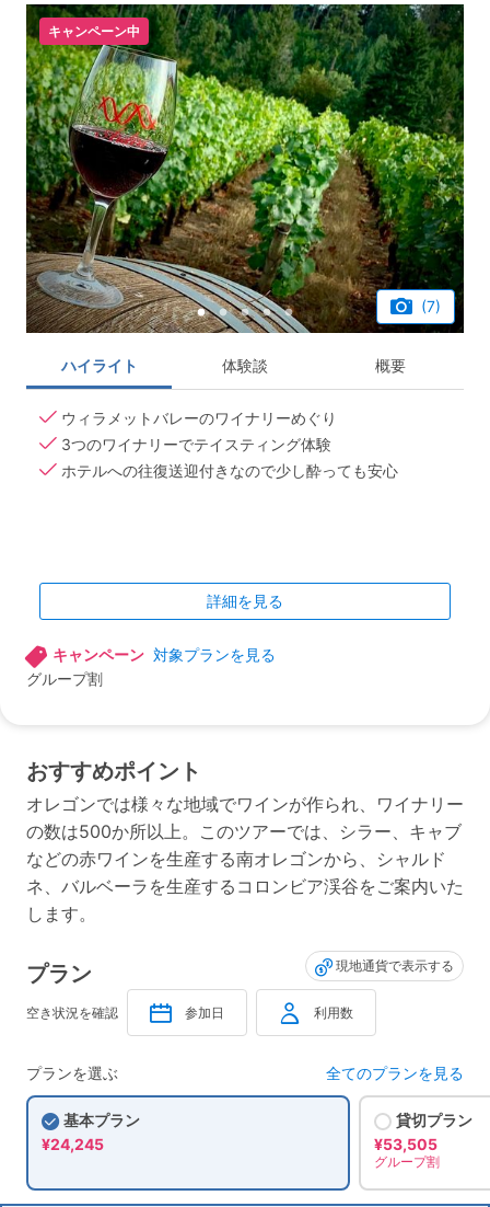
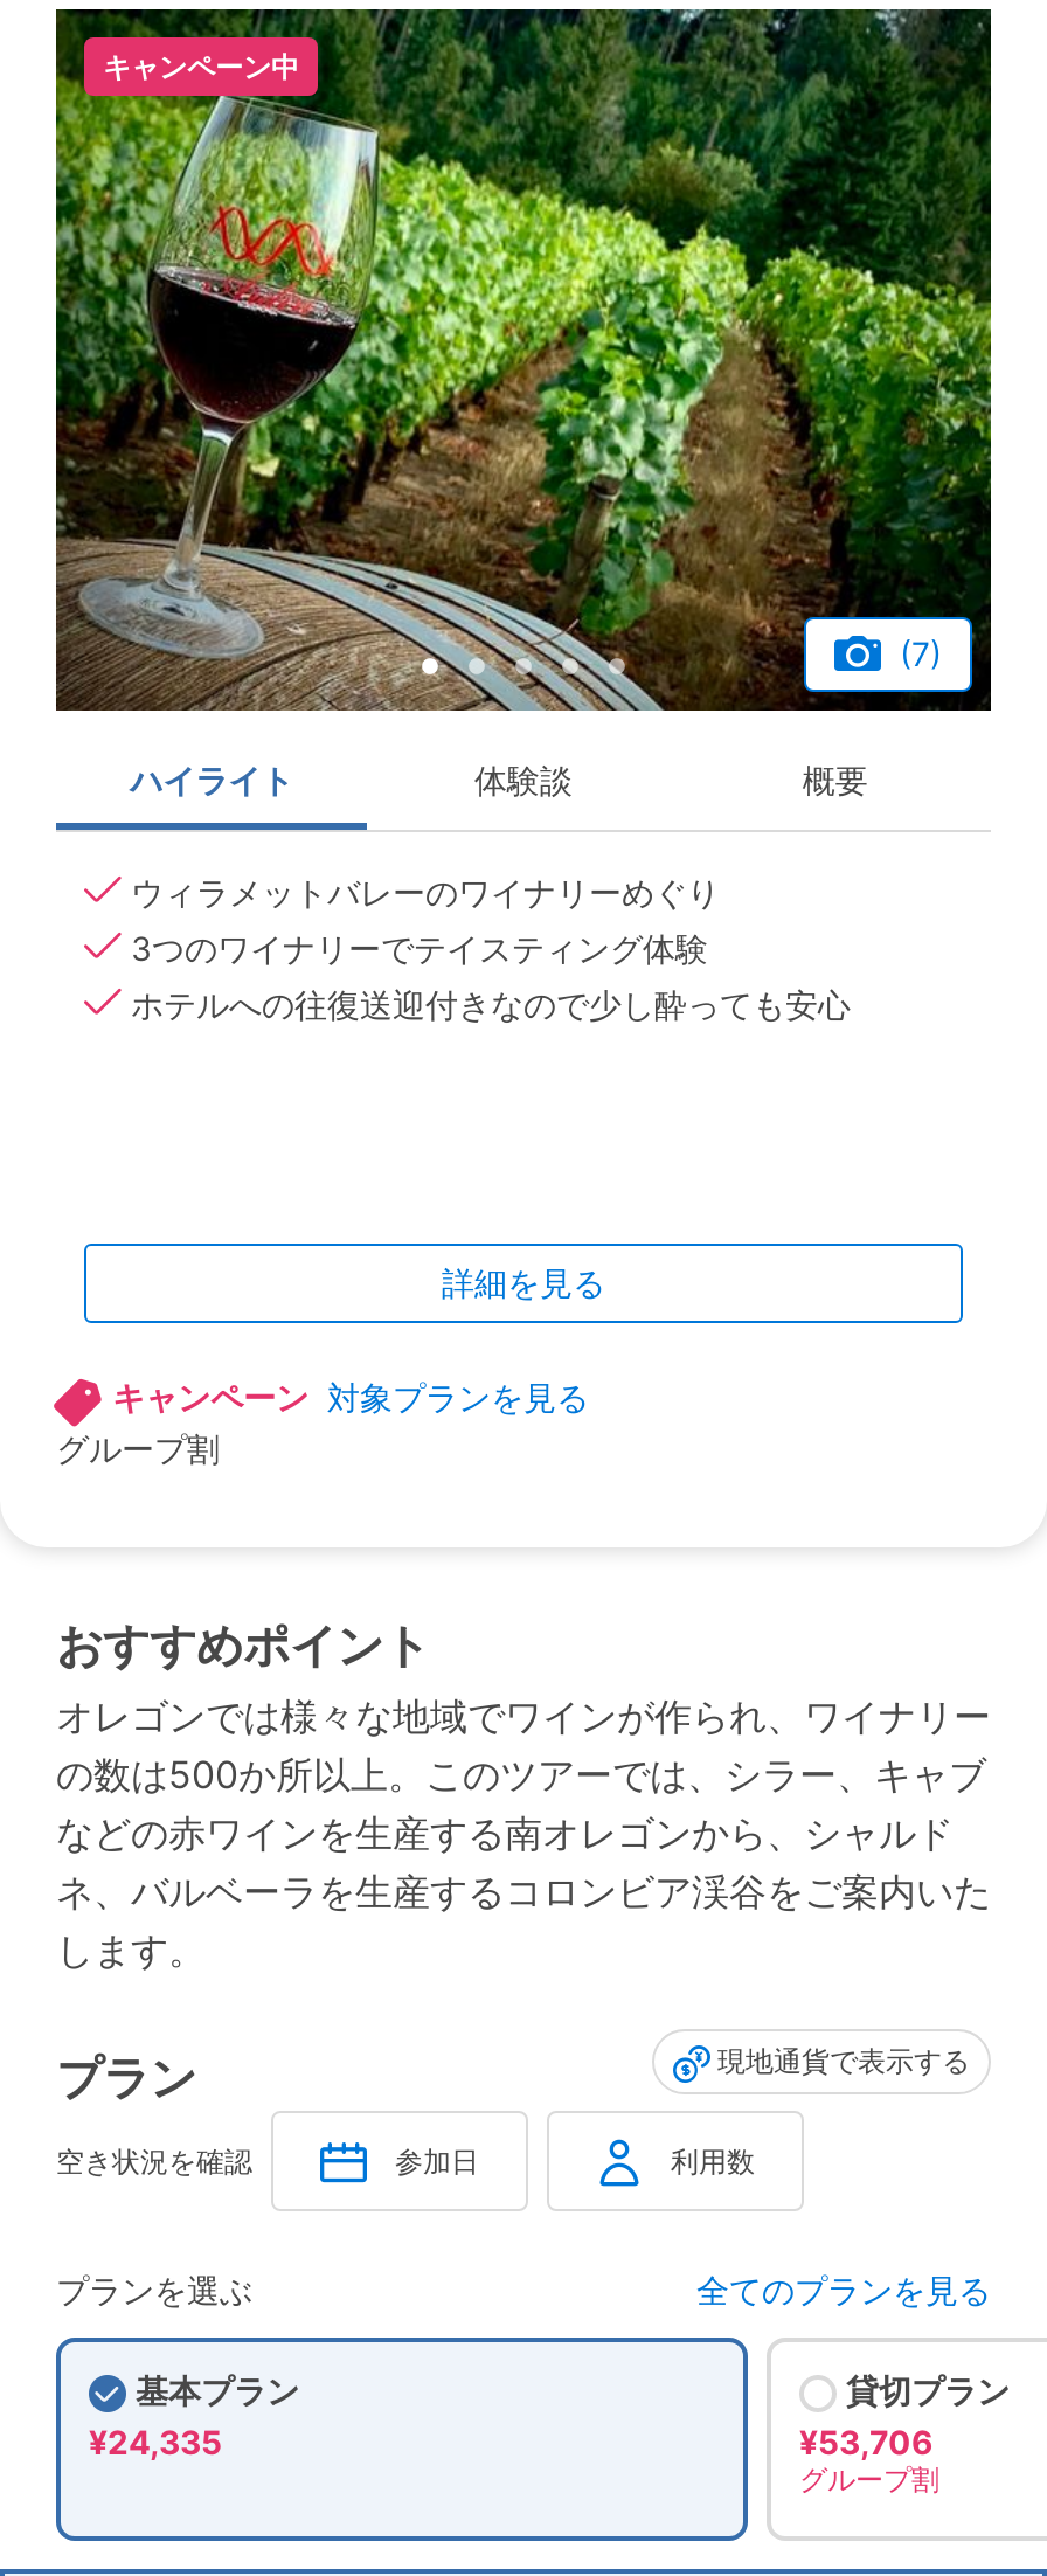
- ¥24,245
+ ¥24,335

- ¥53,505
+ ¥53,706
